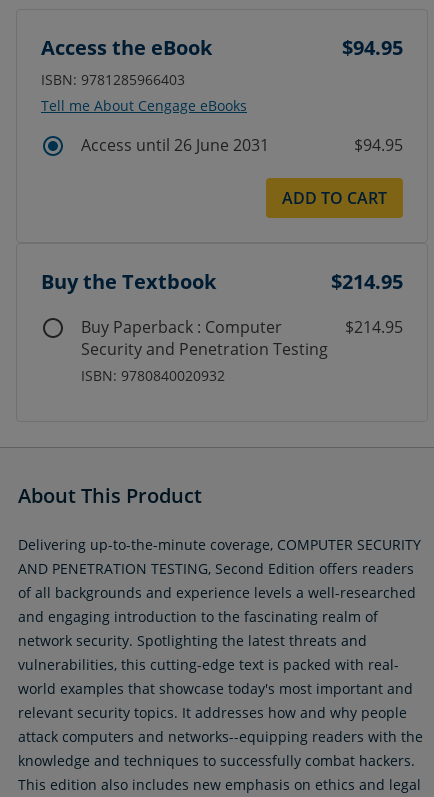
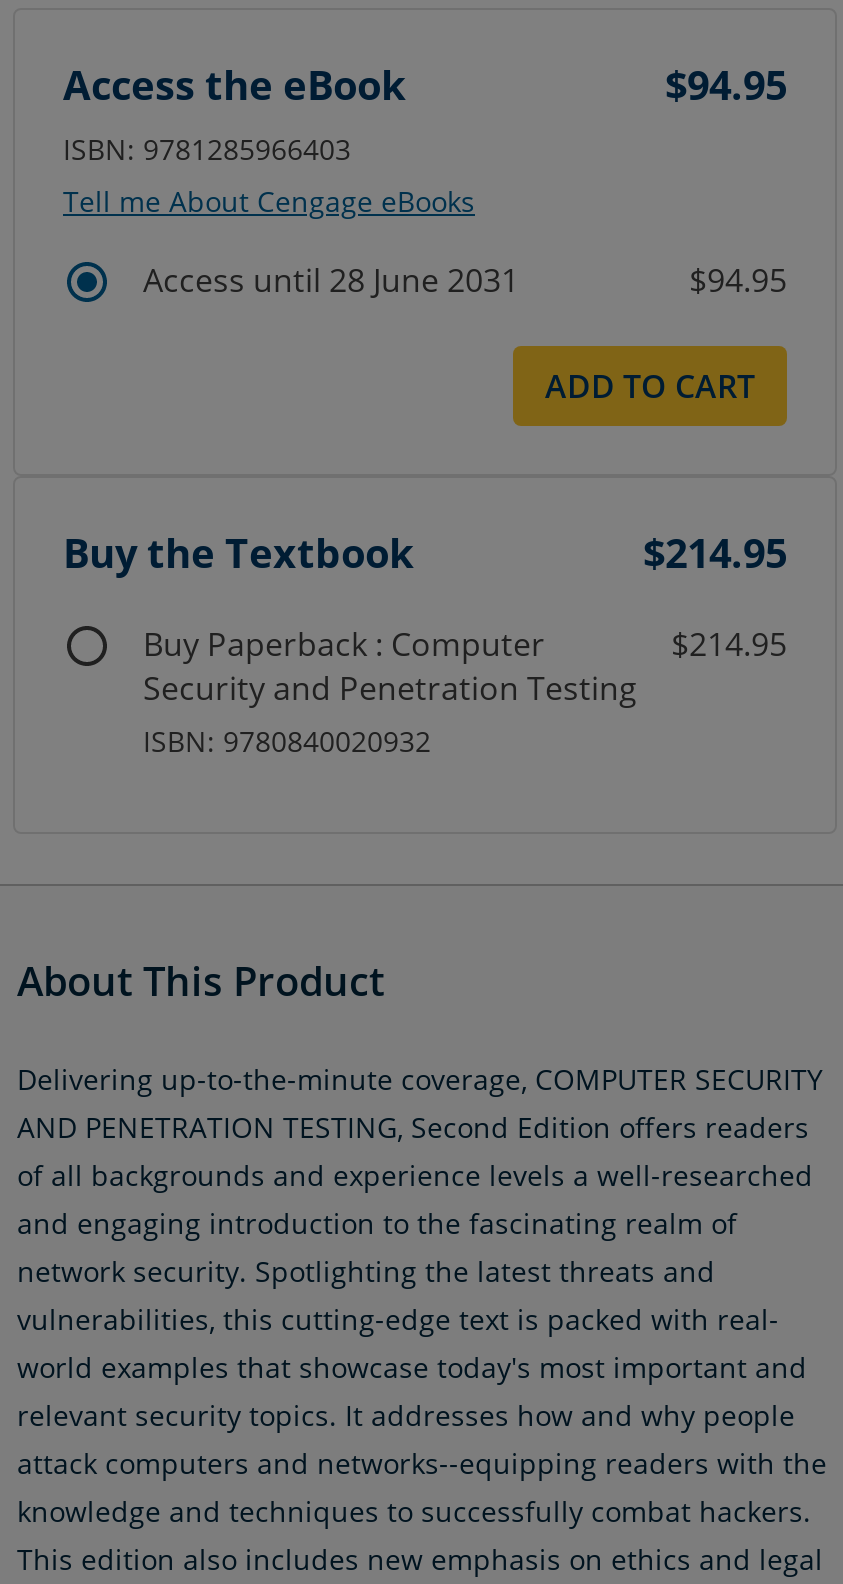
- Access until 26 June 2031
+ Access until 28 June 2031
